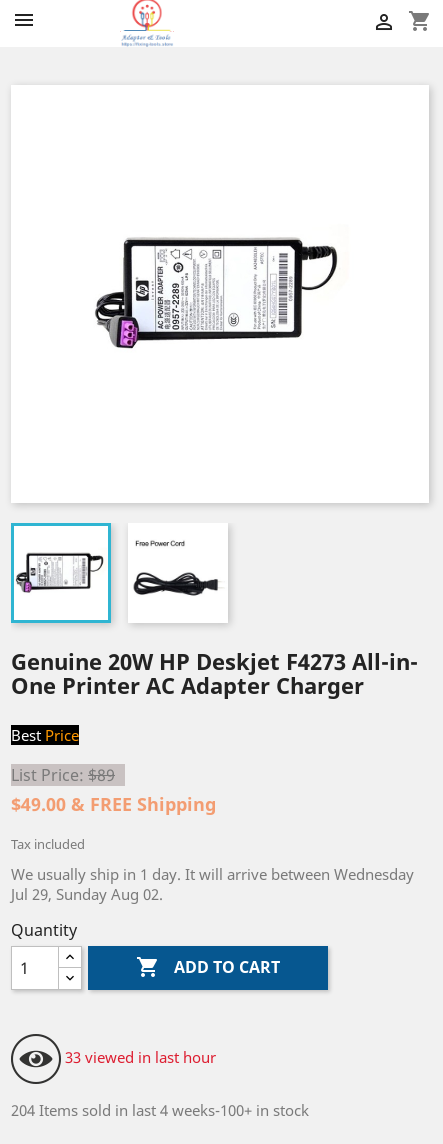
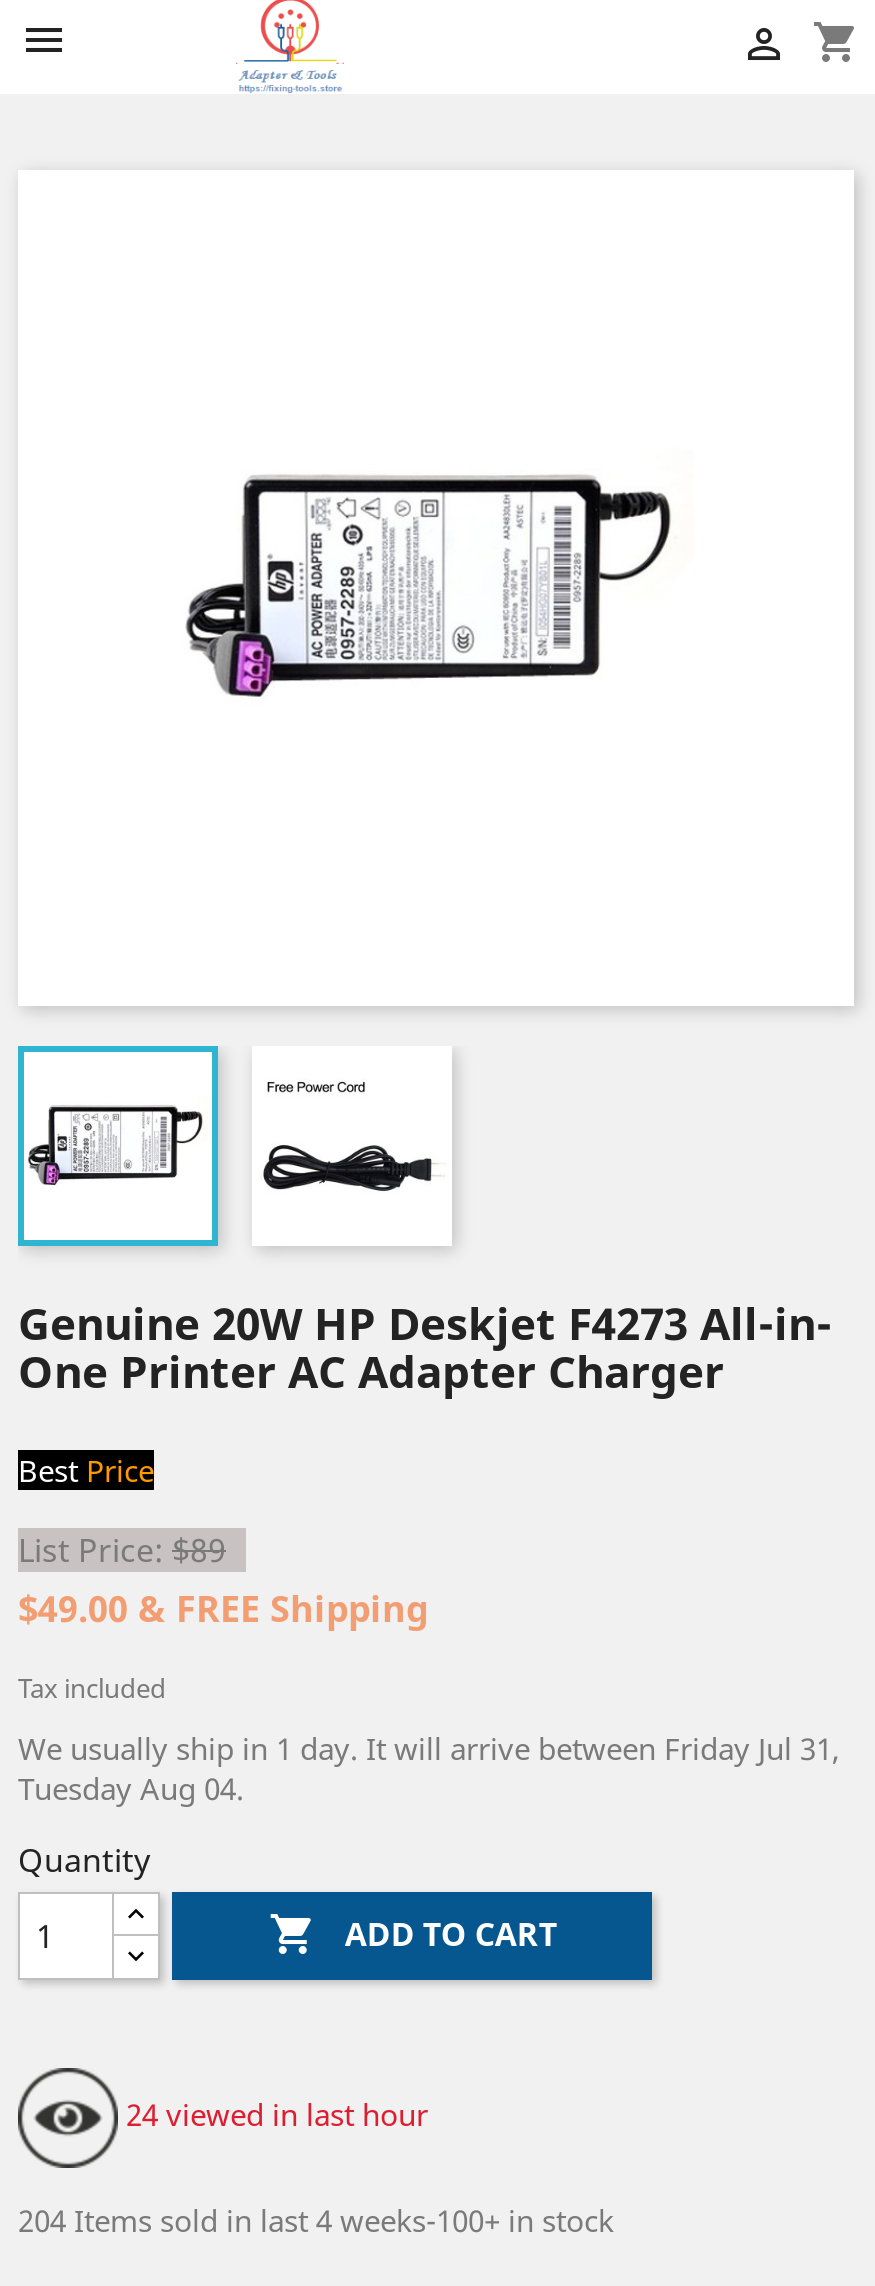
- We usually ship in 1 day. It will arrive between Wednesday
- Jul 29, Sunday Aug 02.
+ We usually ship in 1 day. It will arrive between Friday Jul 31,
+ Tuesday Aug 04.

- 33 viewed in last hour
+ 24 viewed in last hour
